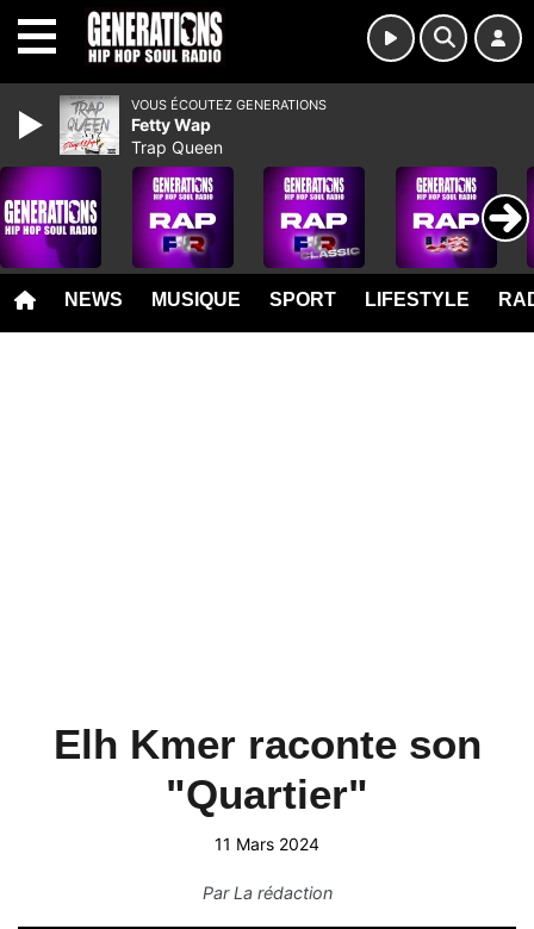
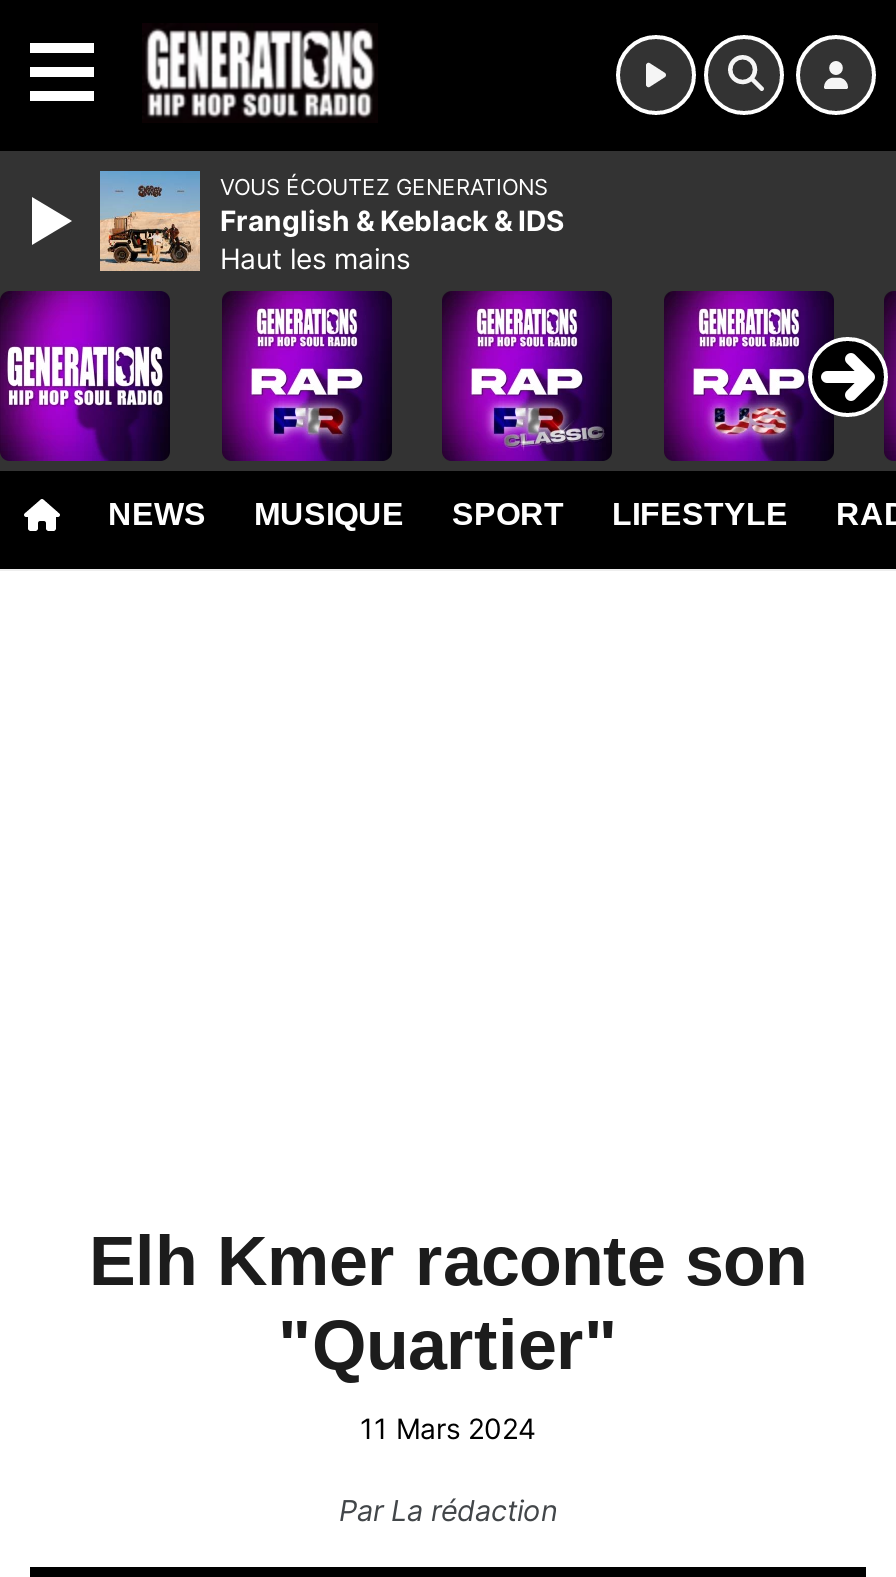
- [image]
- Fetty Wap
- Trap Queen
+ [image]
+ Franglish & Keblack & IDS
+ Haut les mains
